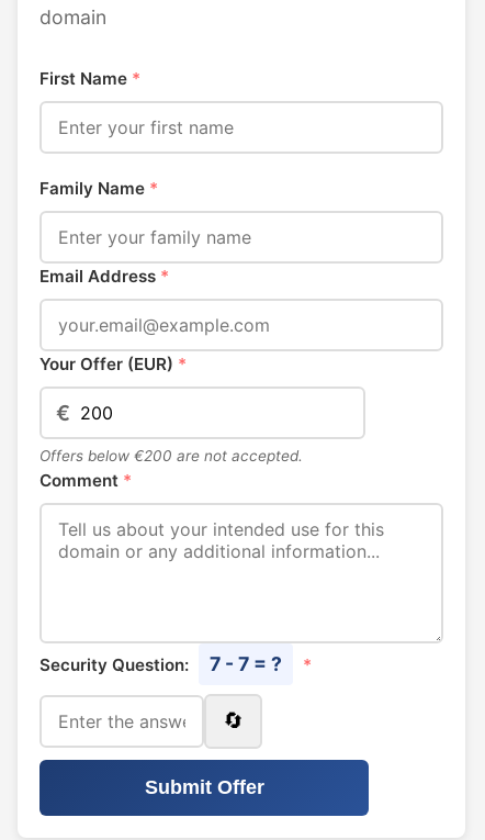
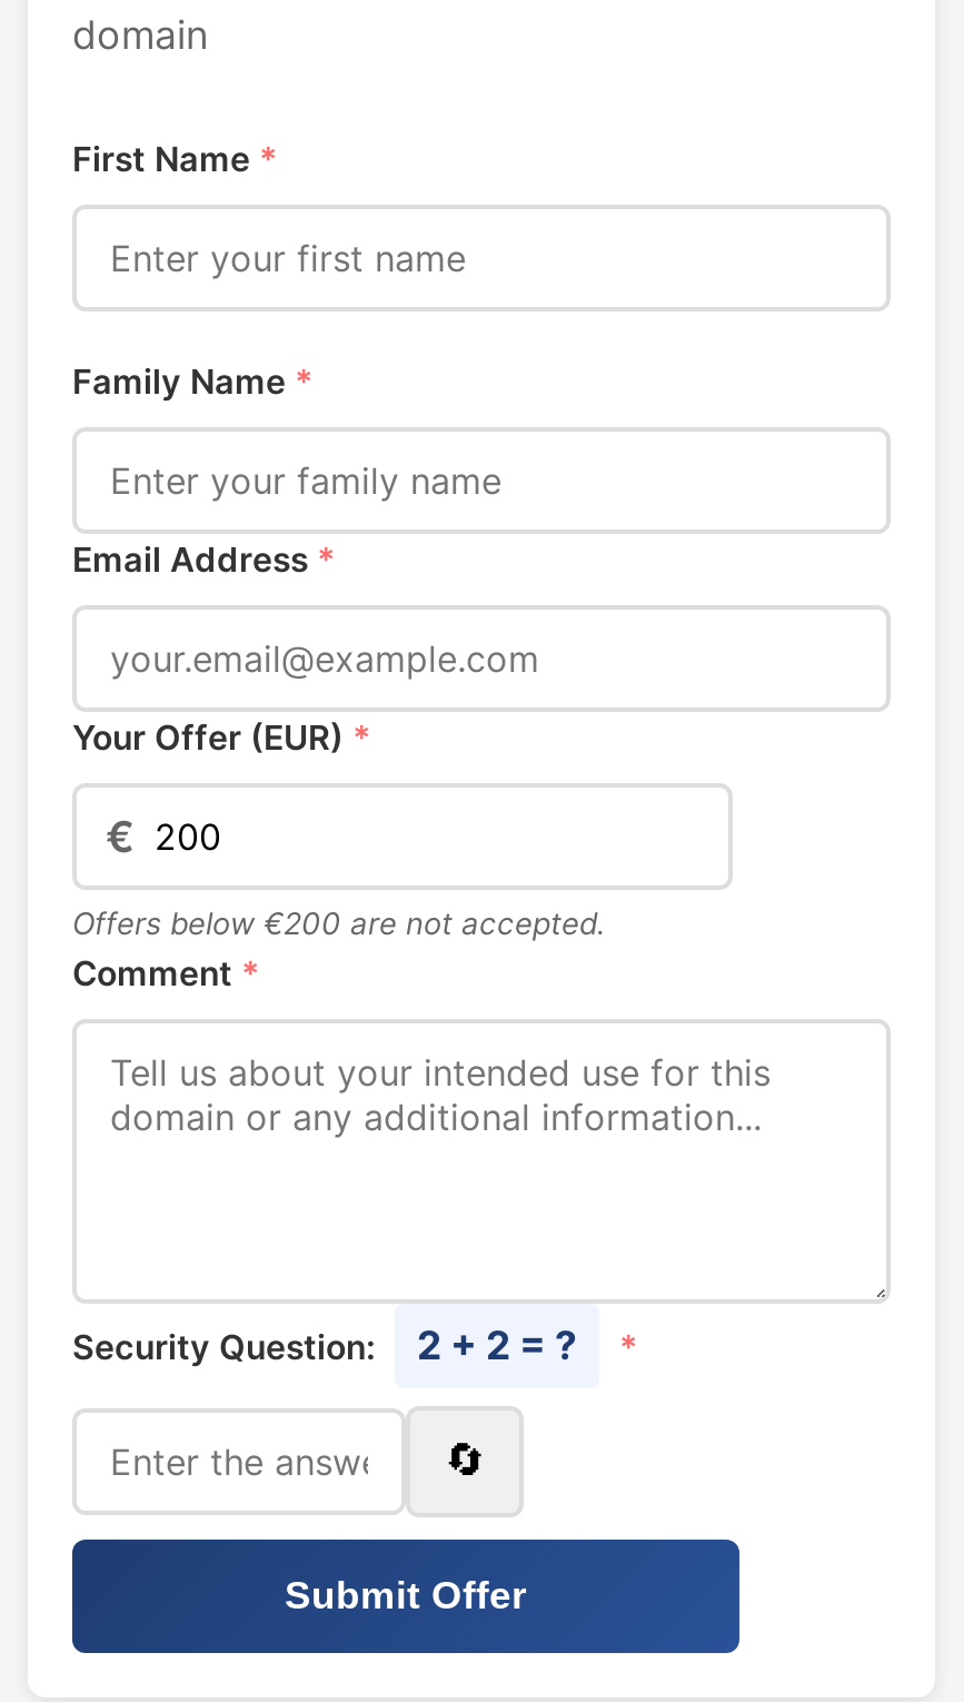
- 7 - 7 = ?
+ 2 + 2 = ?
